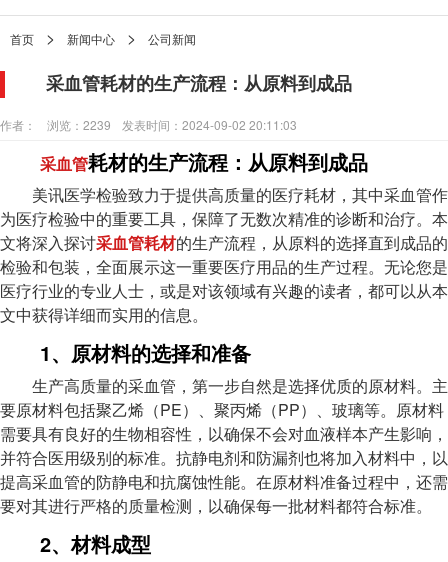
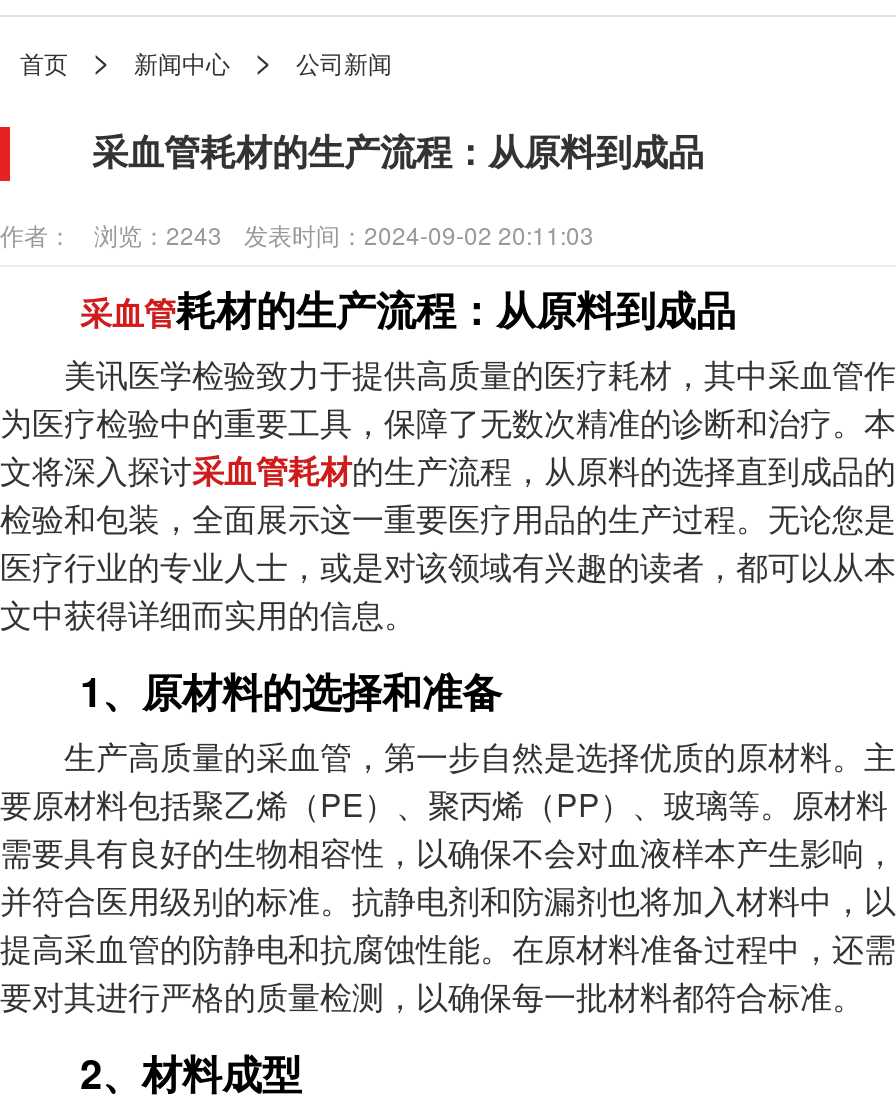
- 作者： 浏览：2239 发表时间：2024-09-02 20:11:03
+ 作者： 浏览：2243 发表时间：2024-09-02 20:11:03
